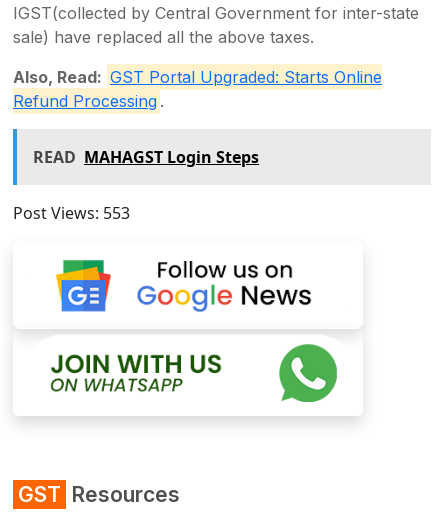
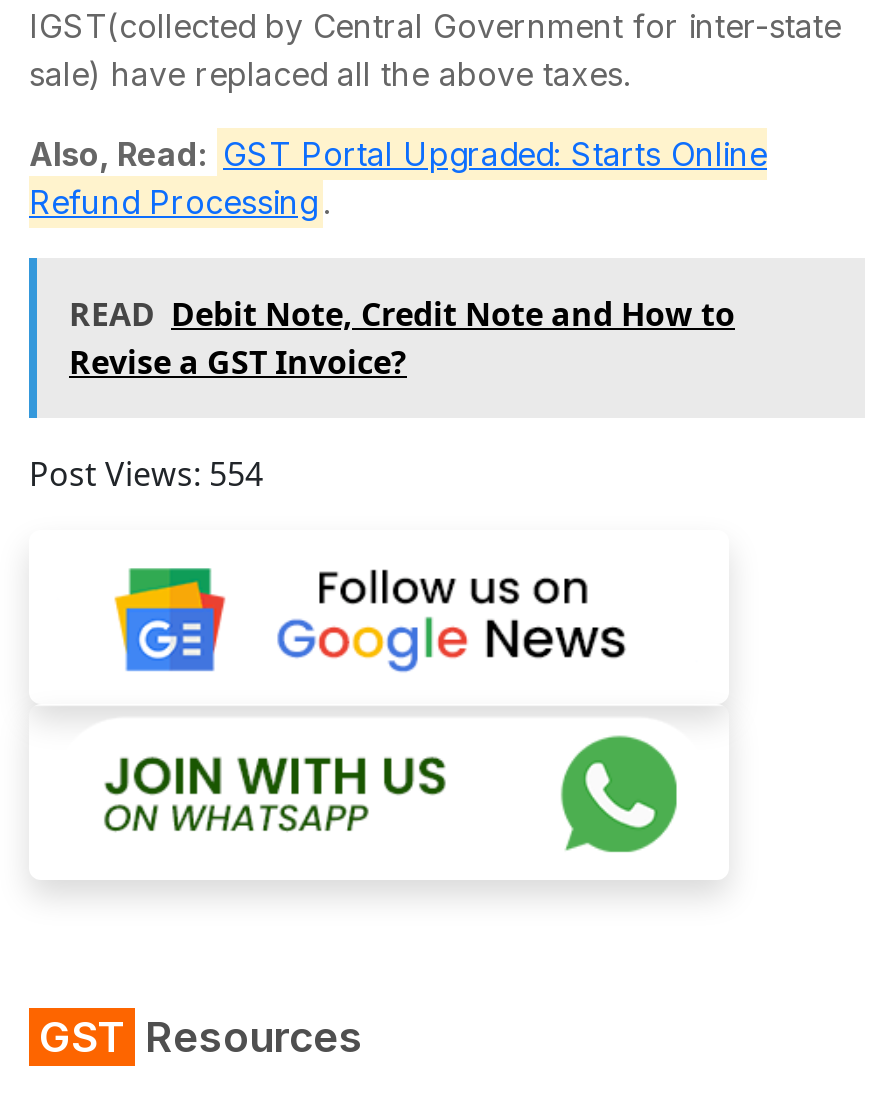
- READ MAHAGST Login Steps
+ READ Debit Note, Credit Note and How to
+ Revise a GST Invoice?

- Post Views: 553
+ Post Views: 554
